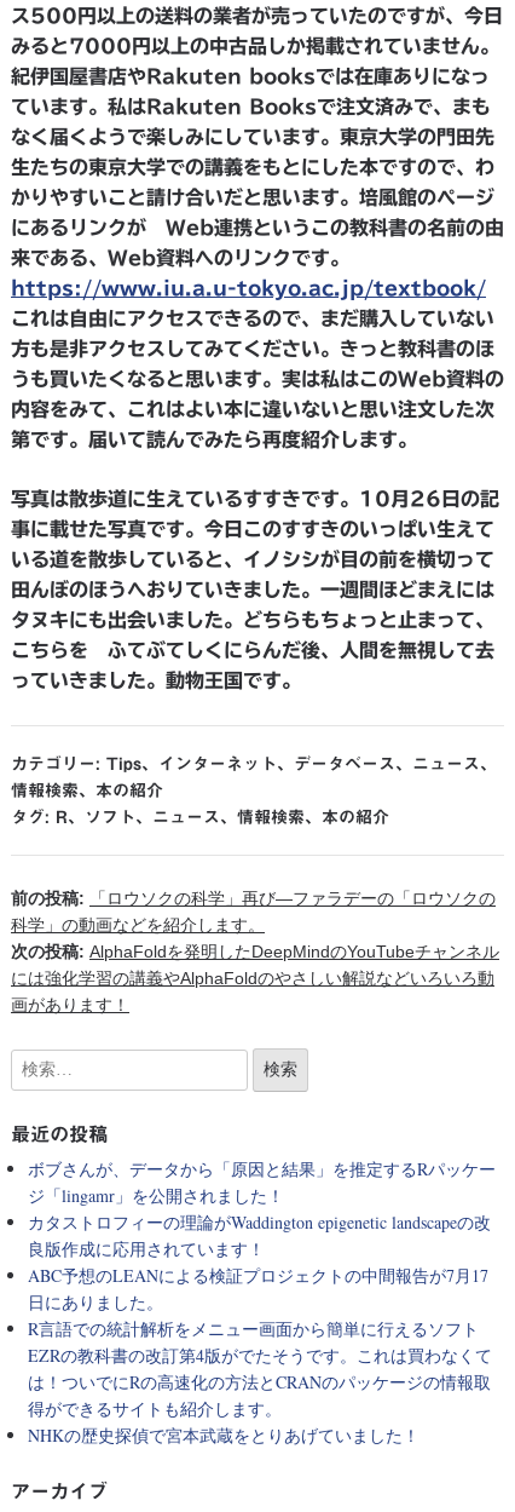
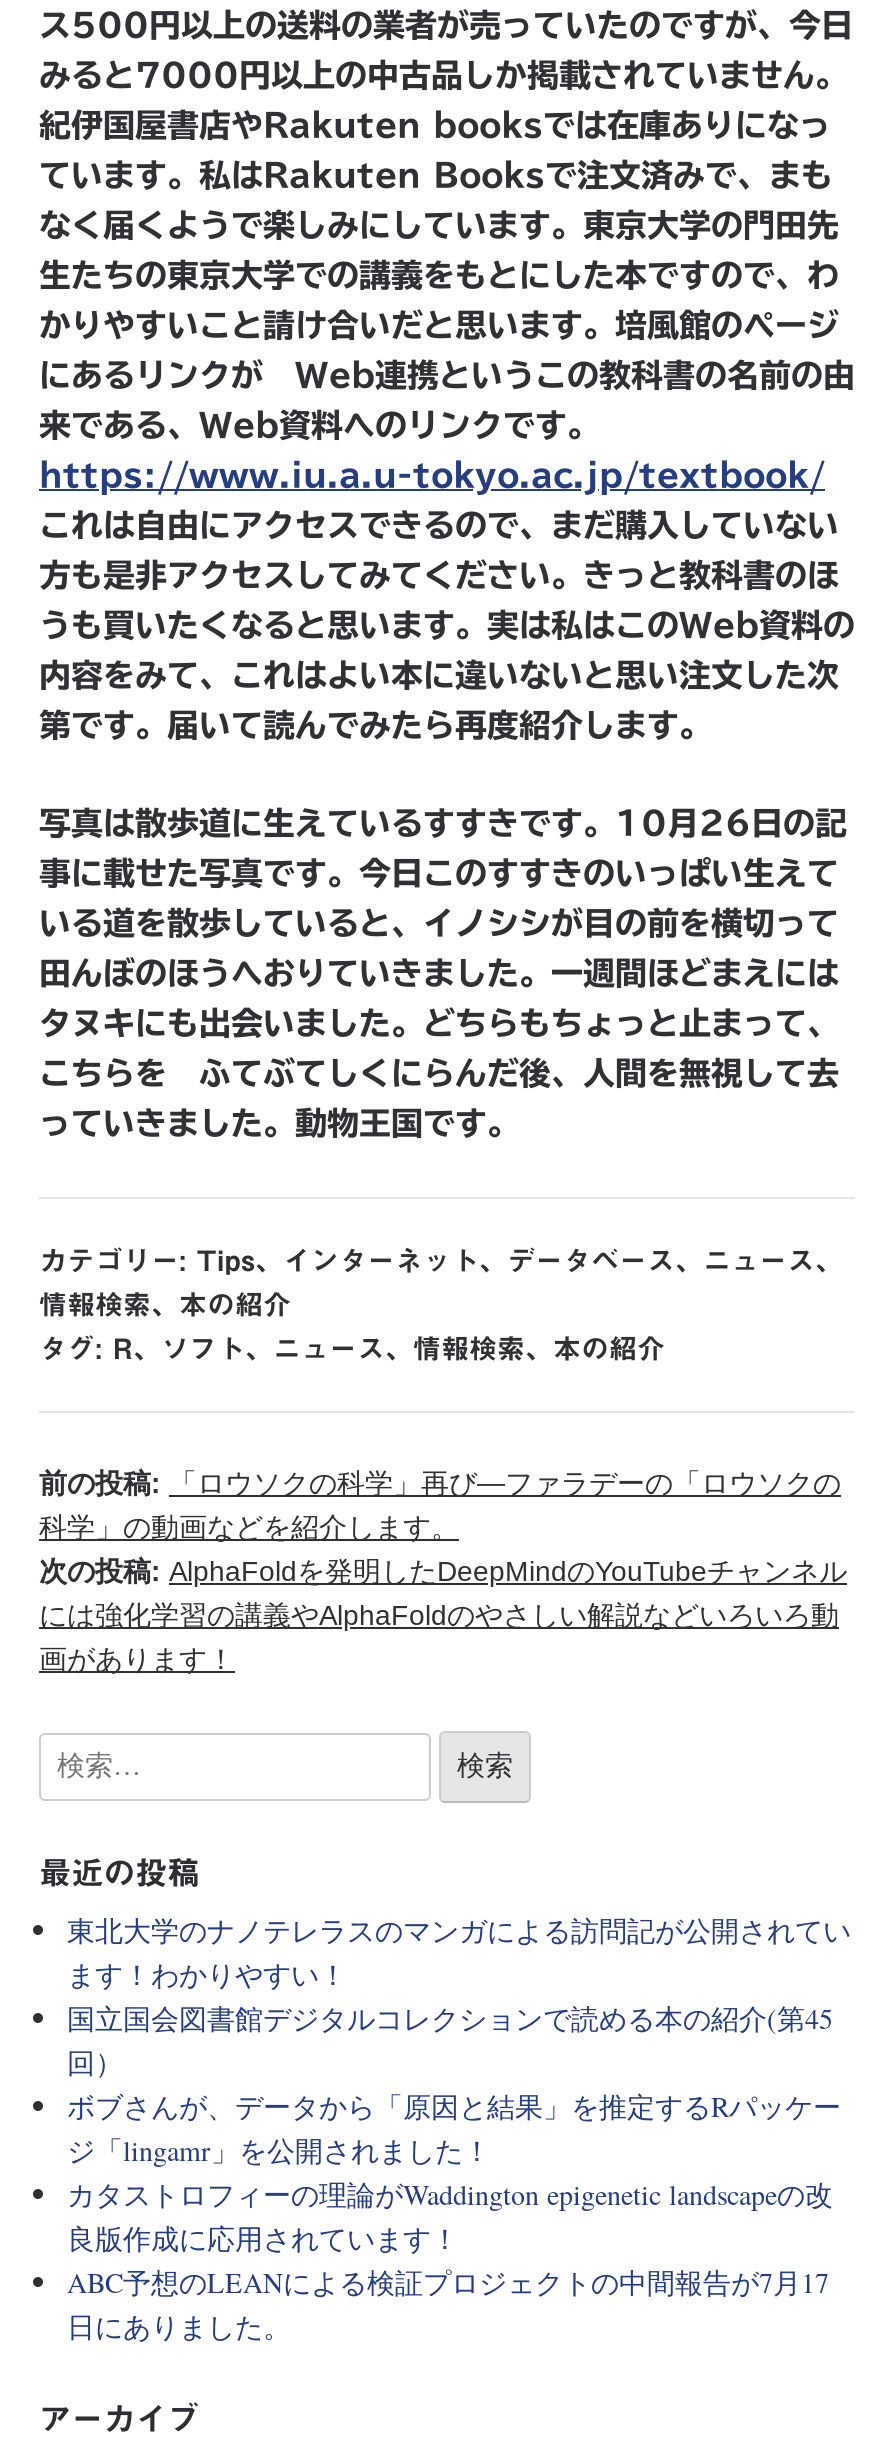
+ 東北大学のナノテレラスのマンガによる訪問記が公開されてい
+ ます！わかりやすい！
+ 国立国会図書館デジタルコレクションで読める本の紹介(第45
+ 回）

moved down: ボブさんが、データから「原因と結果」を推定するRパッケー | ジ「lingamr」を公開されました！ | カタストロフィーの理論がWaddington epigenetic landscapeの改 | 良版作成に応用されています！ | ABC予想のLEANによる検証プロジェクトの中間報告が7月17 | 日にありました。

- R言語での統計解析をメニュー画面から簡単に行えるソフト
- EZRの教科書の改訂第4版がでたそうです。これは買わなくて
- は！ついでにRの高速化の方法とCRANのパッケージの情報取
- 得ができるサイトも紹介します。
- NHKの歴史探偵で宮本武蔵をとりあげていました！
